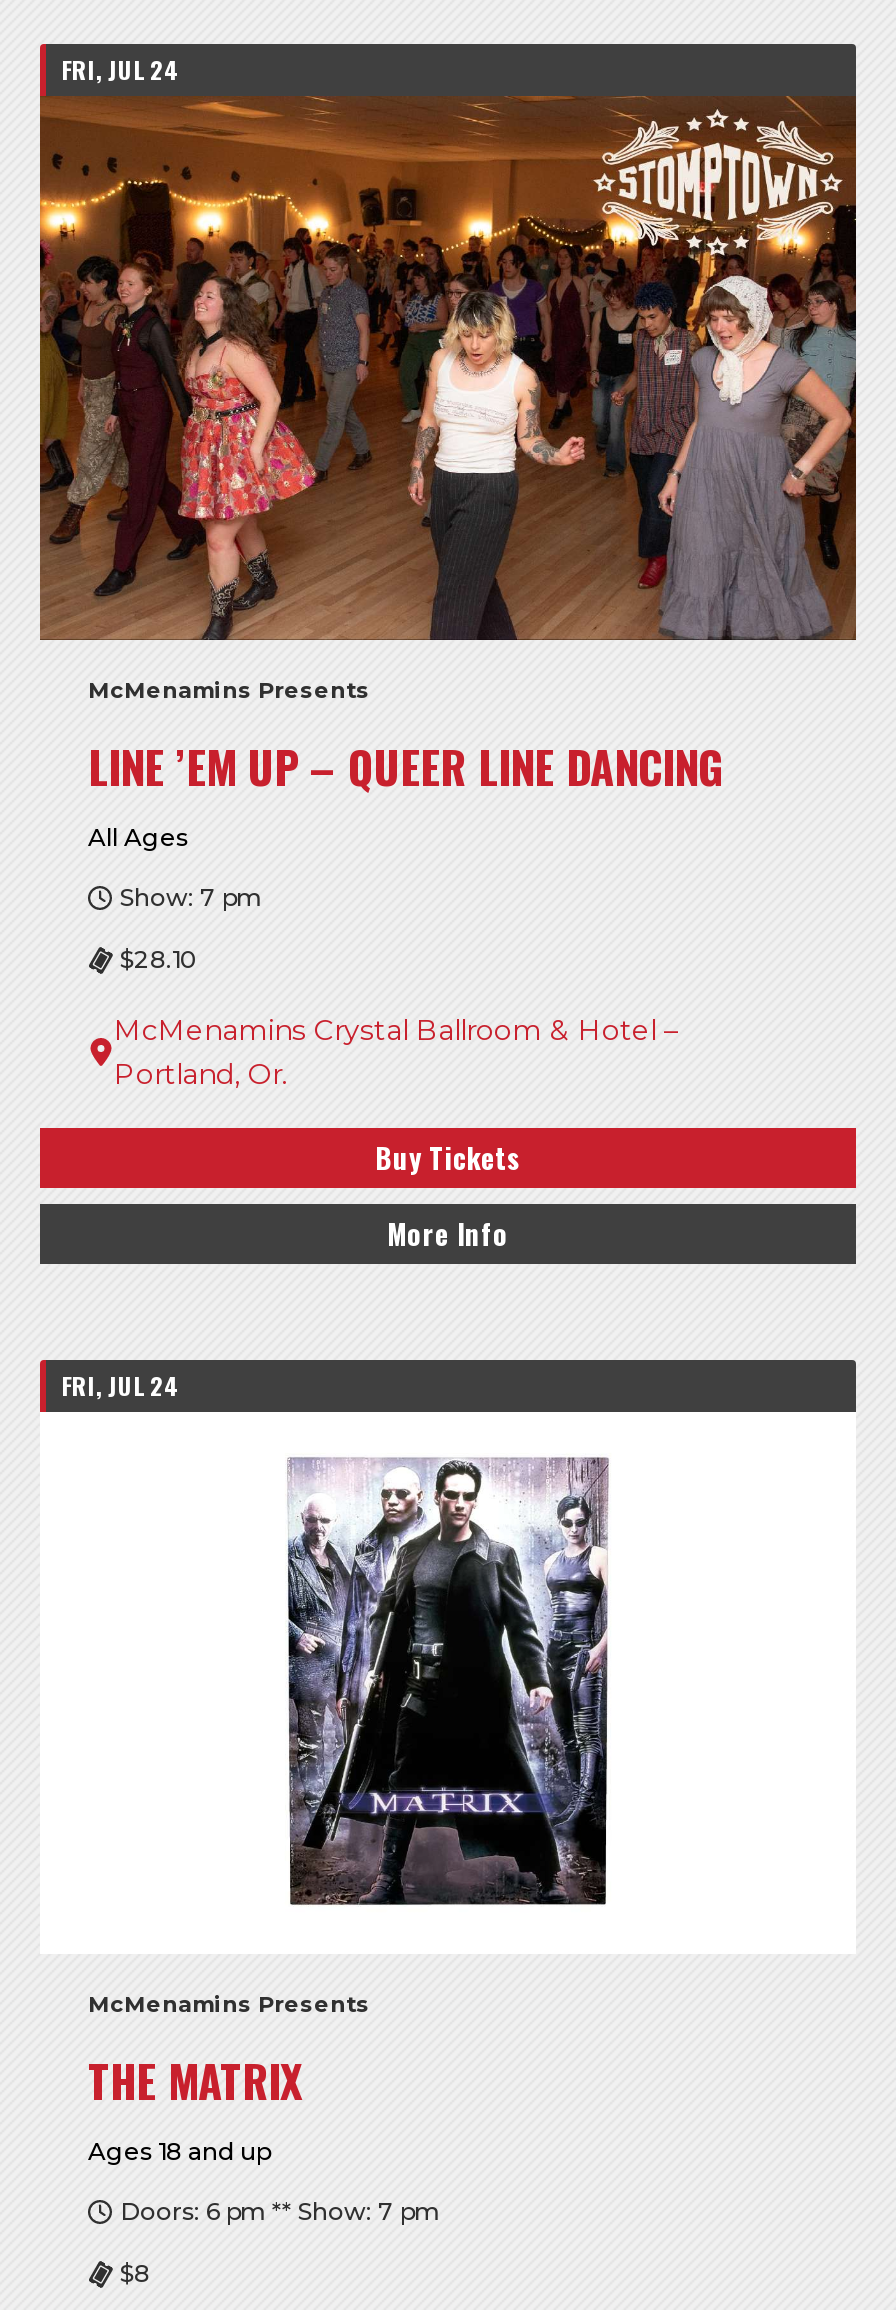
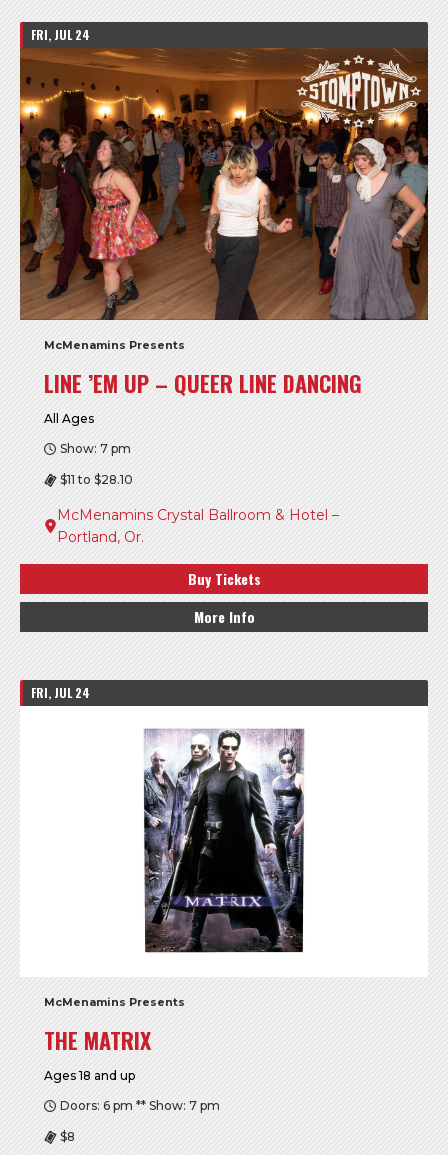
- $28.10
+ $11 to $28.10
